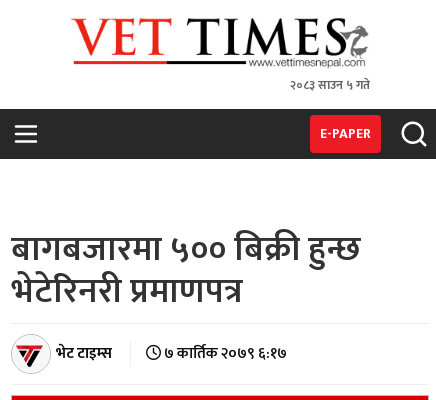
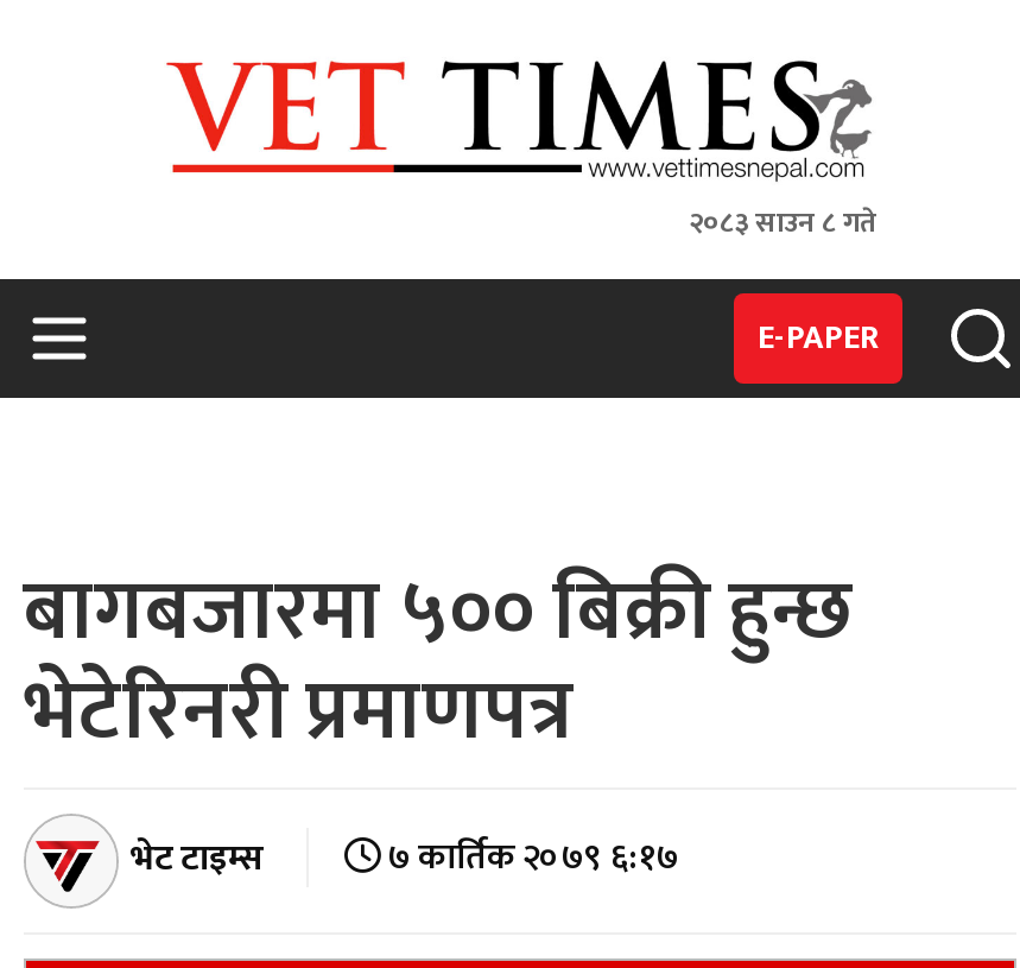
- २०८३ साउन ५ गते
+ २०८३ साउन ८ गते
